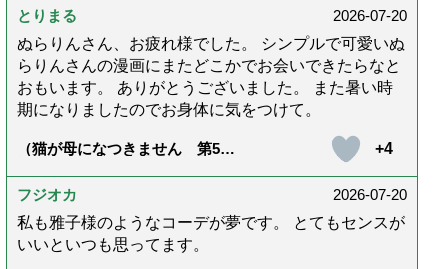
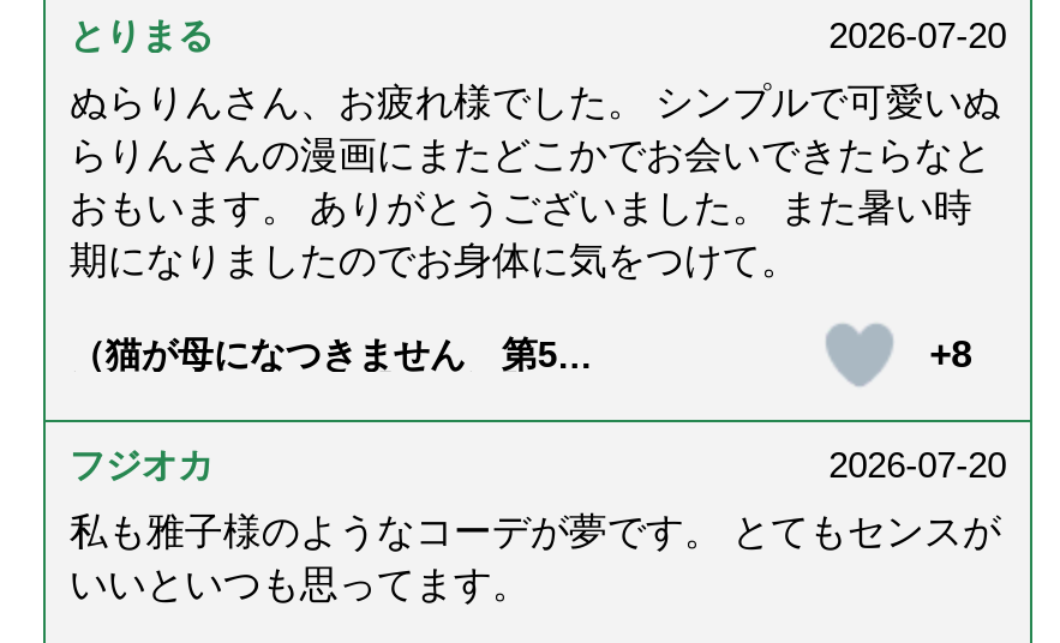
- +4
+ +8
